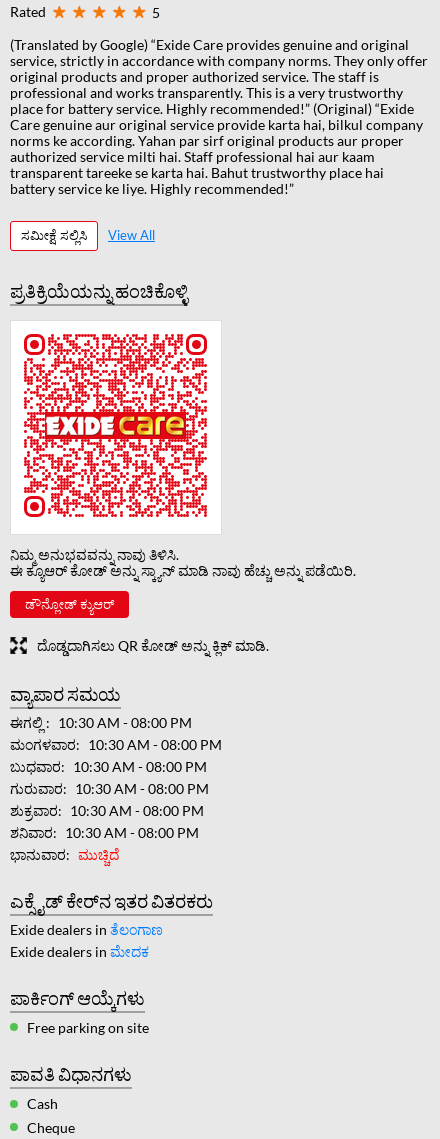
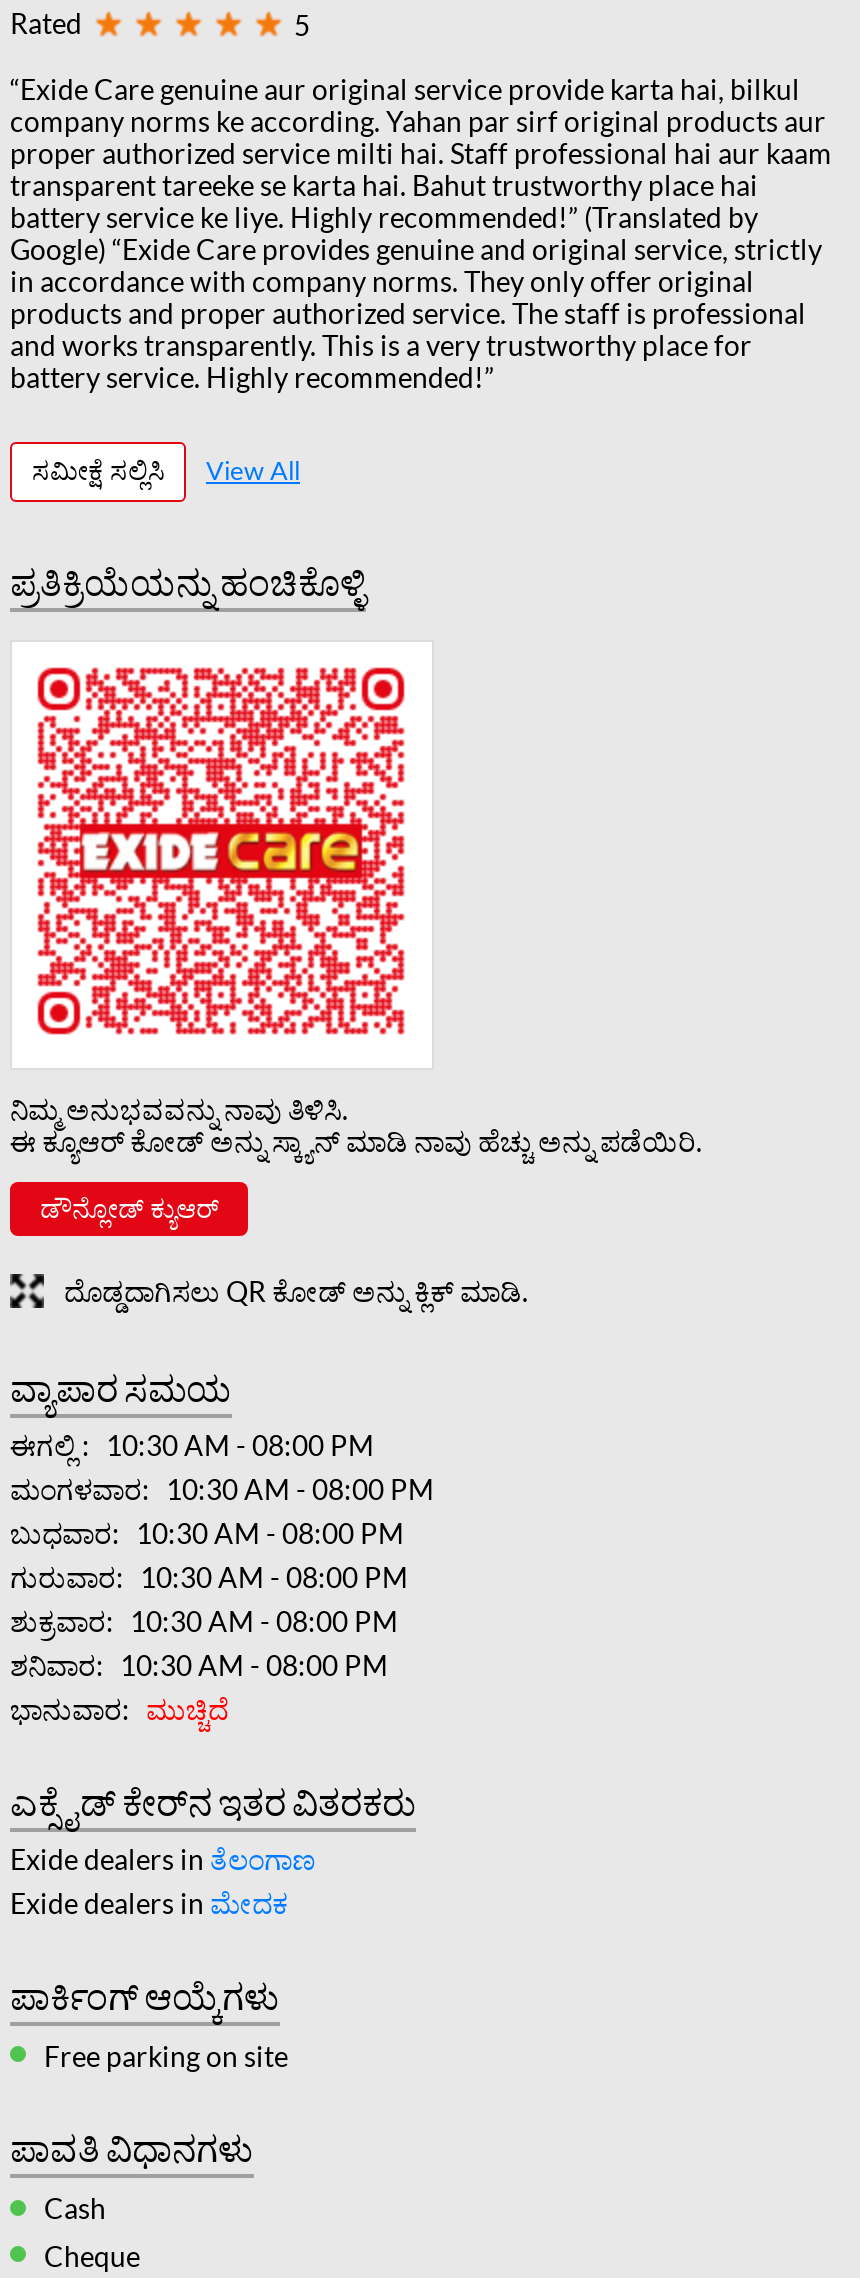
- (Translated by Google) “Exide Care provides genuine and original
- service, strictly in accordance with company norms. They only offer
- original products and proper authorized service. The staff is
- professional and works transparently. This is a very trustworthy
- place for battery service. Highly recommended!” (Original) “Exide
- Care genuine aur original service provide karta hai, bilkul company
- norms ke according. Yahan par sirf original products aur proper
- authorized service milti hai. Staff professional hai aur kaam
+ “Exide Care genuine aur original service provide karta hai, bilkul
+ company norms ke according. Yahan par sirf original products aur
+ proper authorized service milti hai. Staff professional hai aur kaam

moved up: transparent tareeke se karta hai. Bahut trustworthy place hai

- battery service ke liye. Highly recommended!”
+ battery service ke liye. Highly recommended!” (Translated by
+ Google) “Exide Care provides genuine and original service, strictly
+ in accordance with company norms. They only offer original
+ products and proper authorized service. The staff is professional
+ and works transparently. This is a very trustworthy place for
+ battery service. Highly recommended!”
